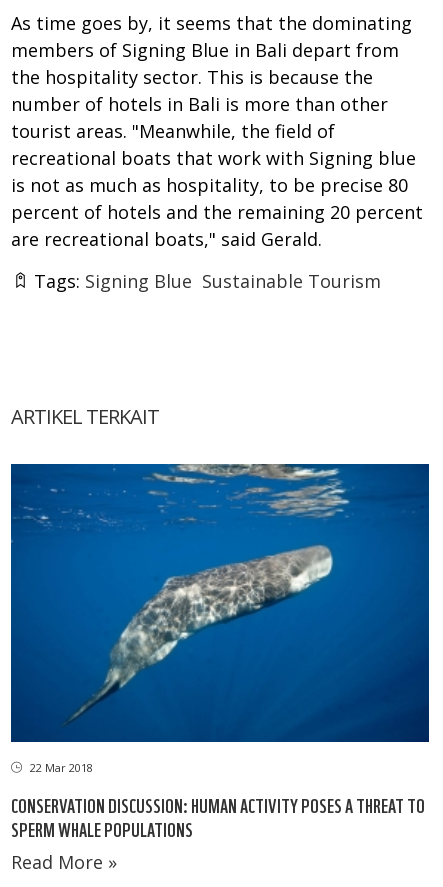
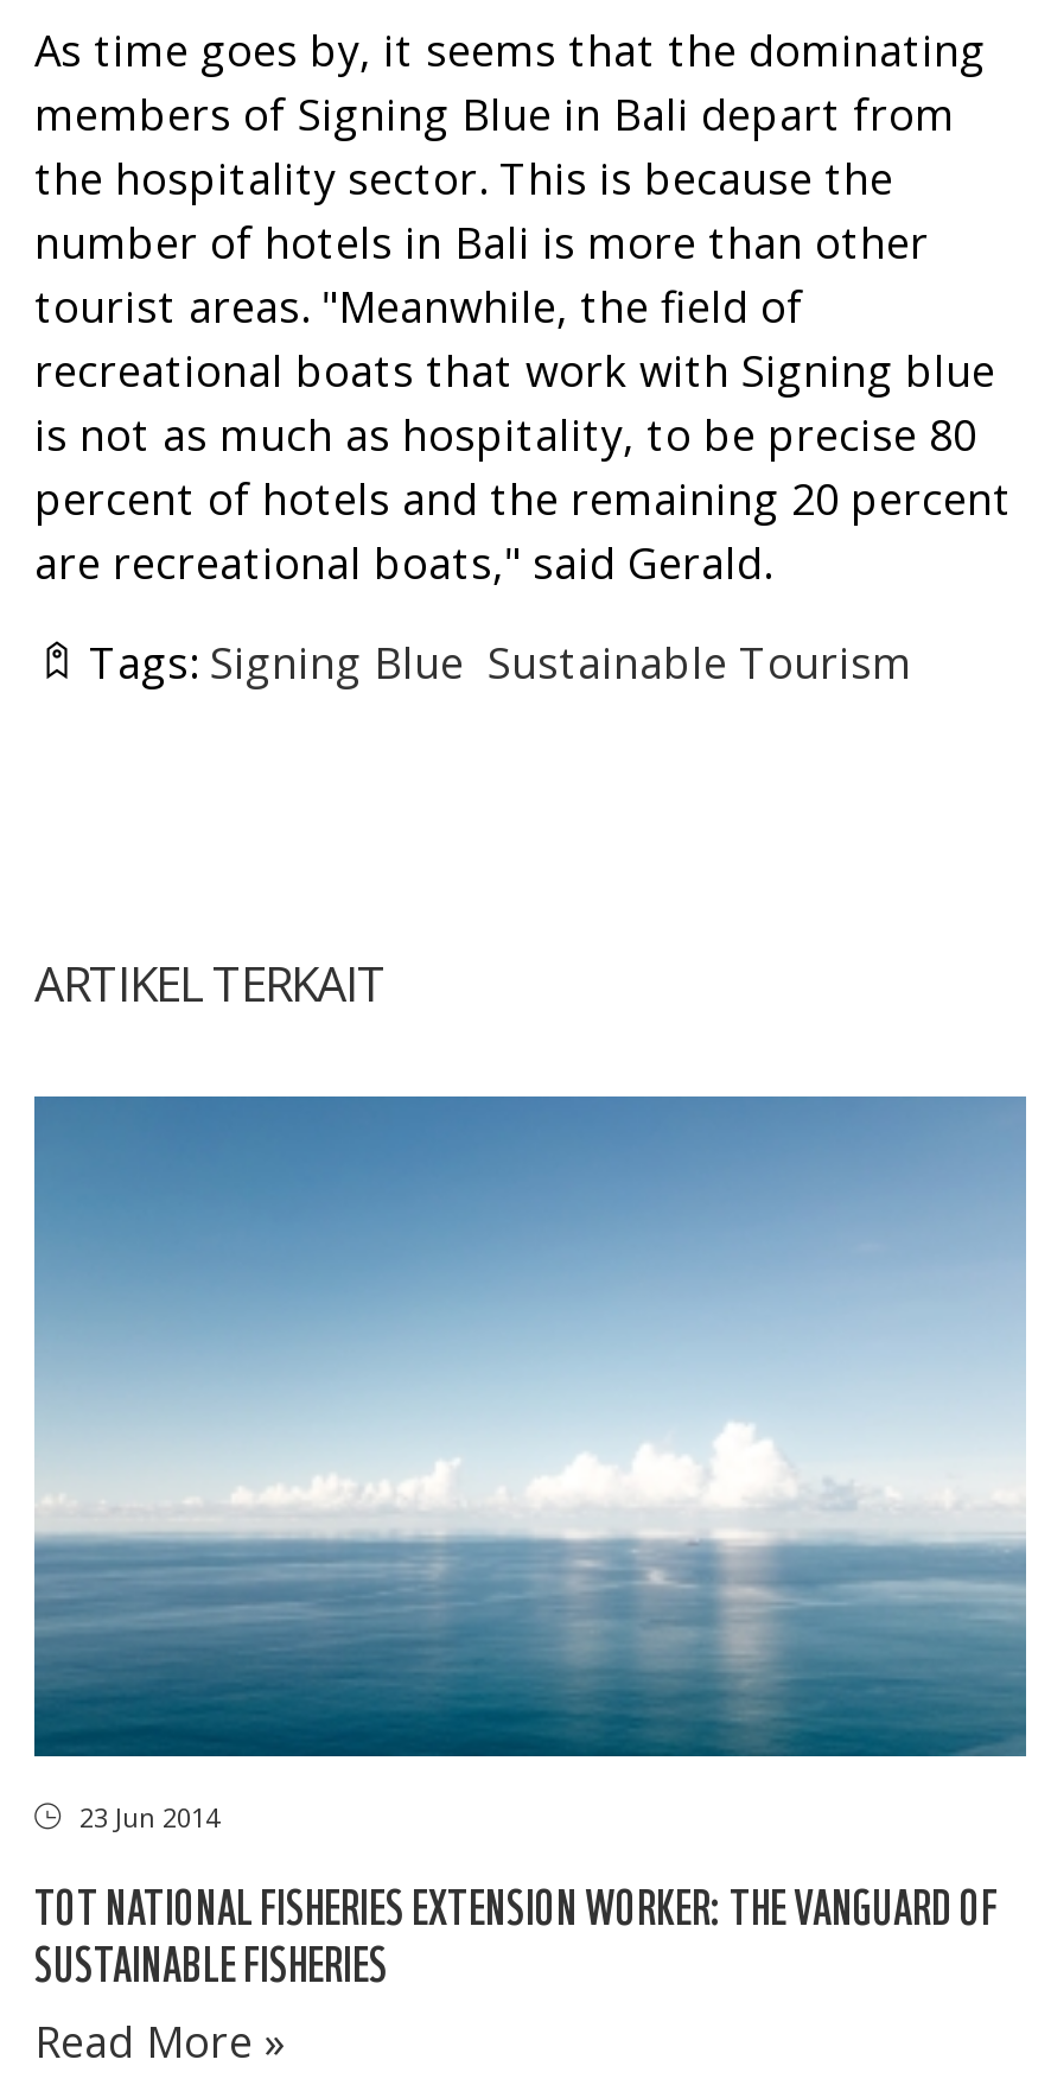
- [image]
- 22 Mar 2018
+ [image]
+ 23 Jun 2014

- CONSERVATION DISCUSSION: HUMAN ACTIVITY POSES A THREAT TO
- SPERM WHALE POPULATIONS
+ TOT NATIONAL FISHERIES EXTENSION WORKER: THE VANGUARD OF
+ SUSTAINABLE FISHERIES
